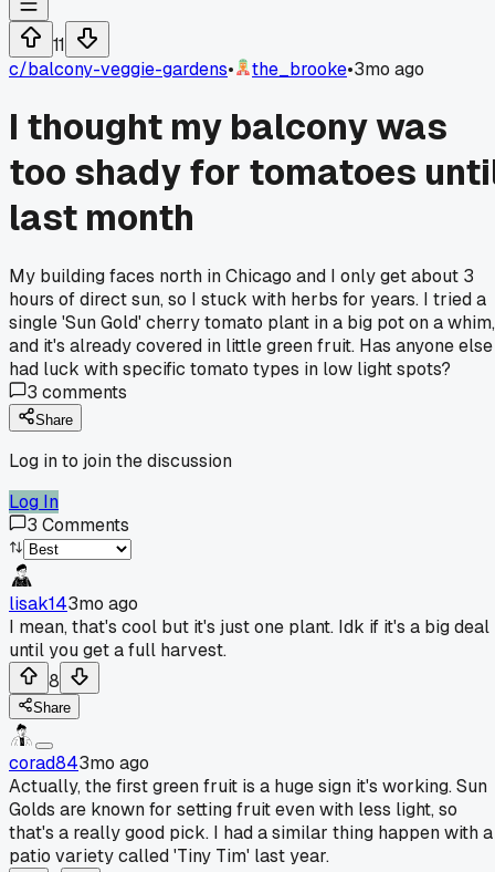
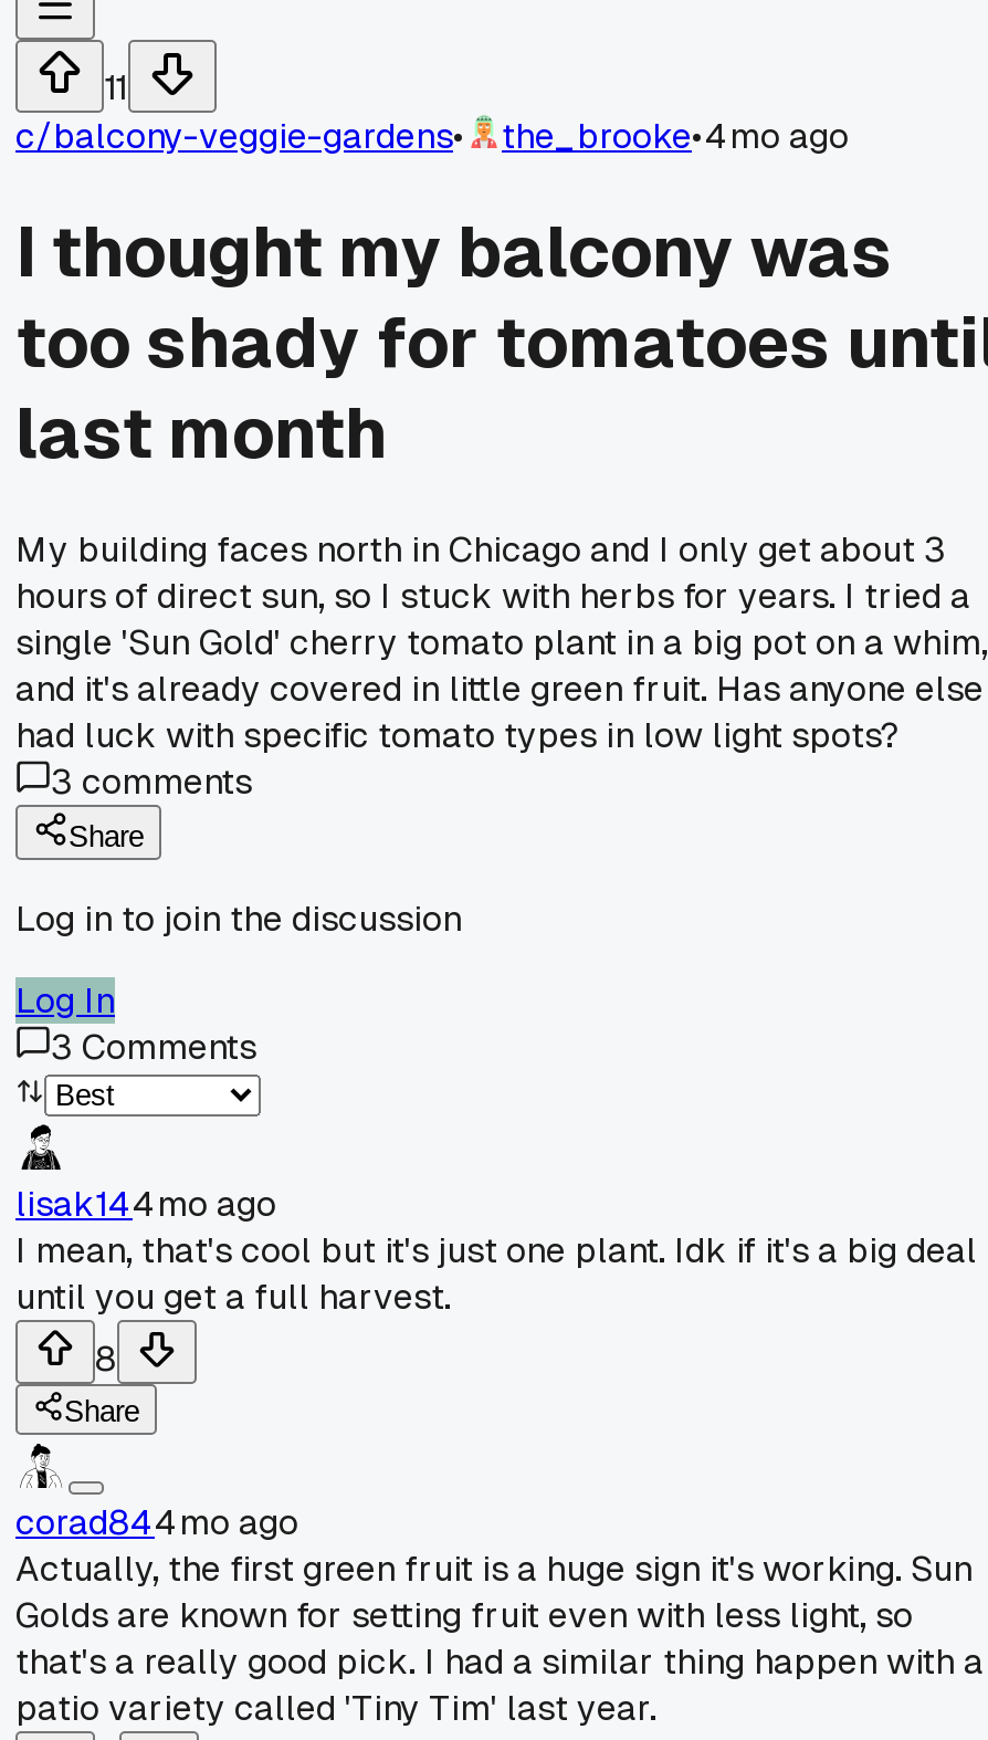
- the_brooke•3mo ago
+ the_brooke•4mo ago

- lisak143mo ago
+ lisak144mo ago

- corad843mo ago
+ corad844mo ago
